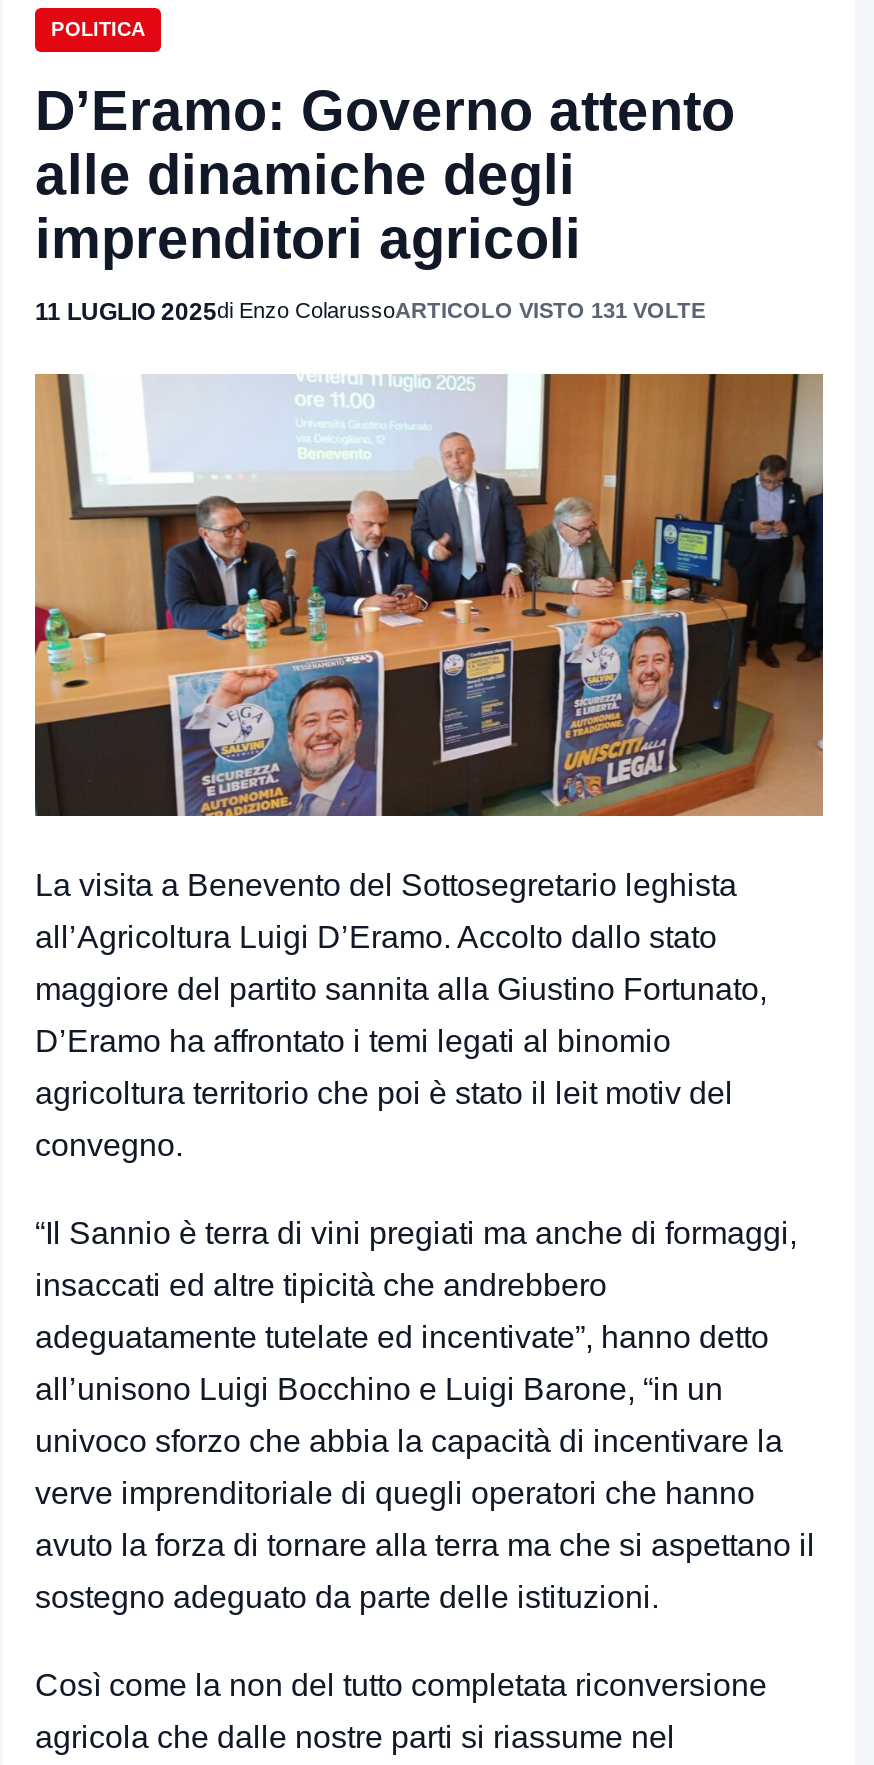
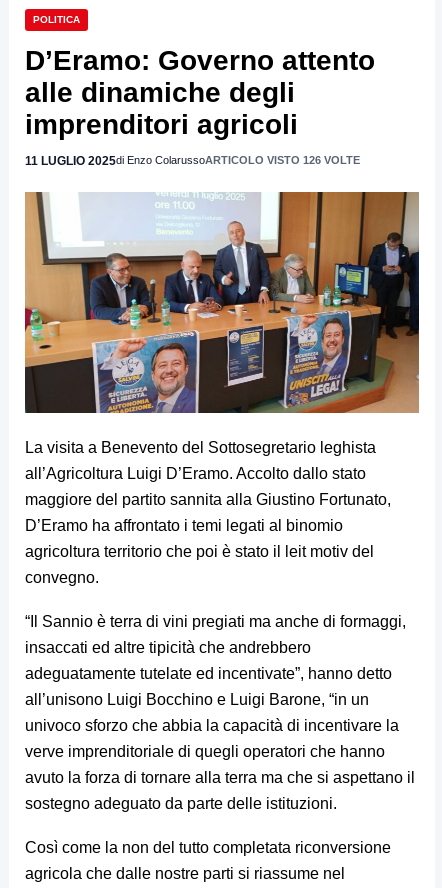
- 11 LUGLIO 2025di Enzo ColarussoARTICOLO VISTO 131 VOLTE
+ 11 LUGLIO 2025di Enzo ColarussoARTICOLO VISTO 126 VOLTE
